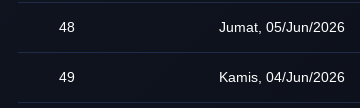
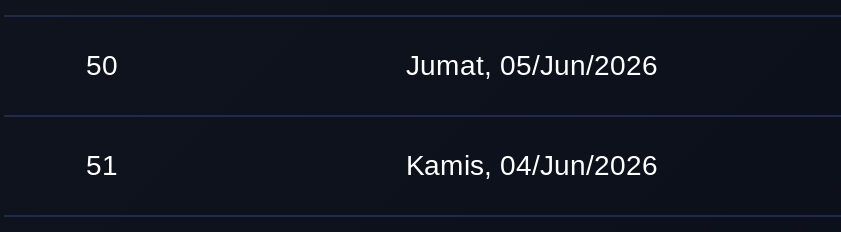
- 48
+ 50

- 49
+ 51
